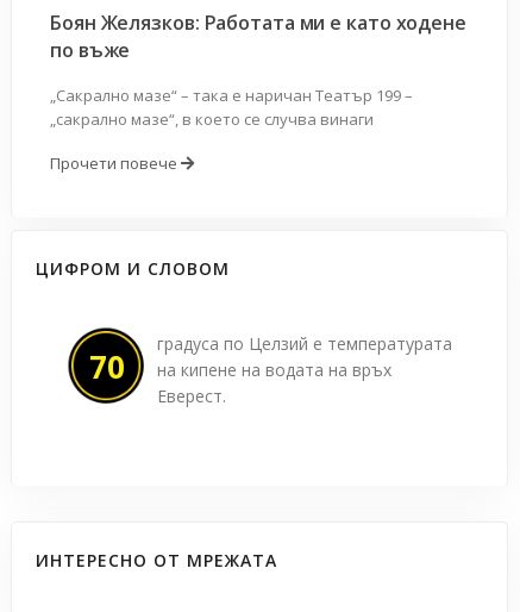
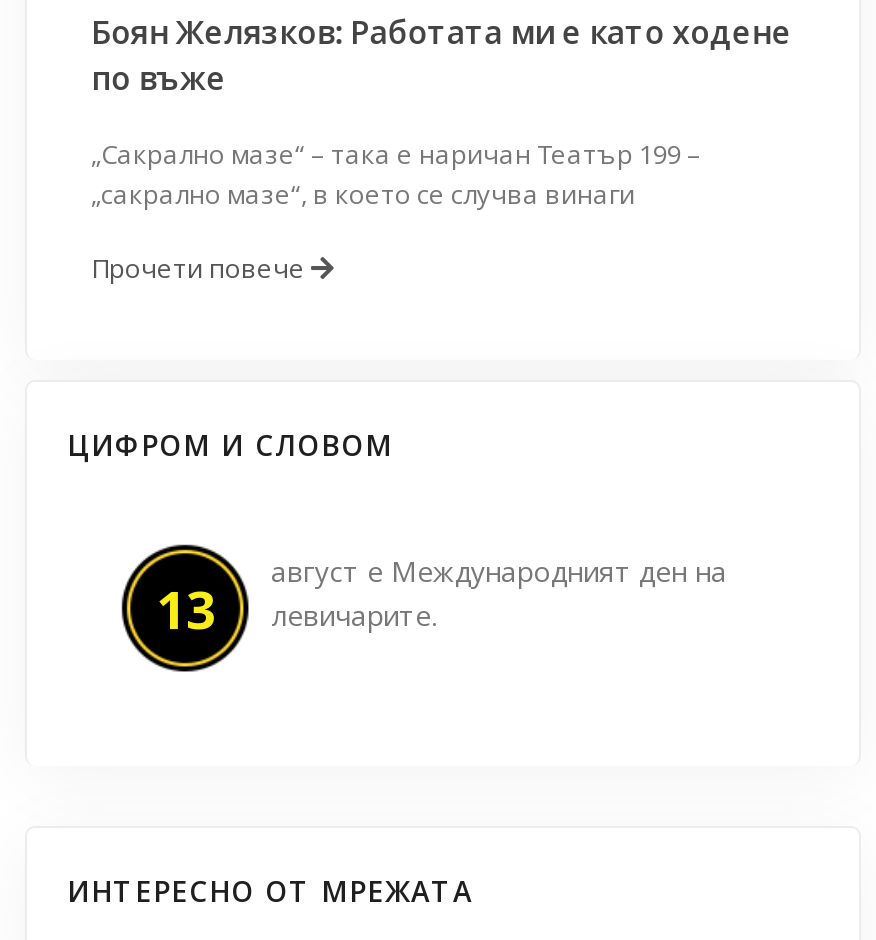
- градуса по Целзий е температурата
- на кипене на водата на връх
- Еверест.
+ август е Международният ден на
+ левичарите.

- 70
+ 13
